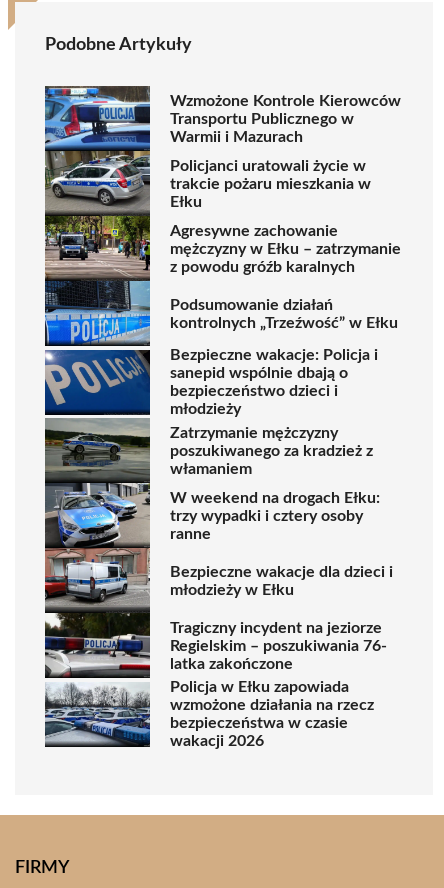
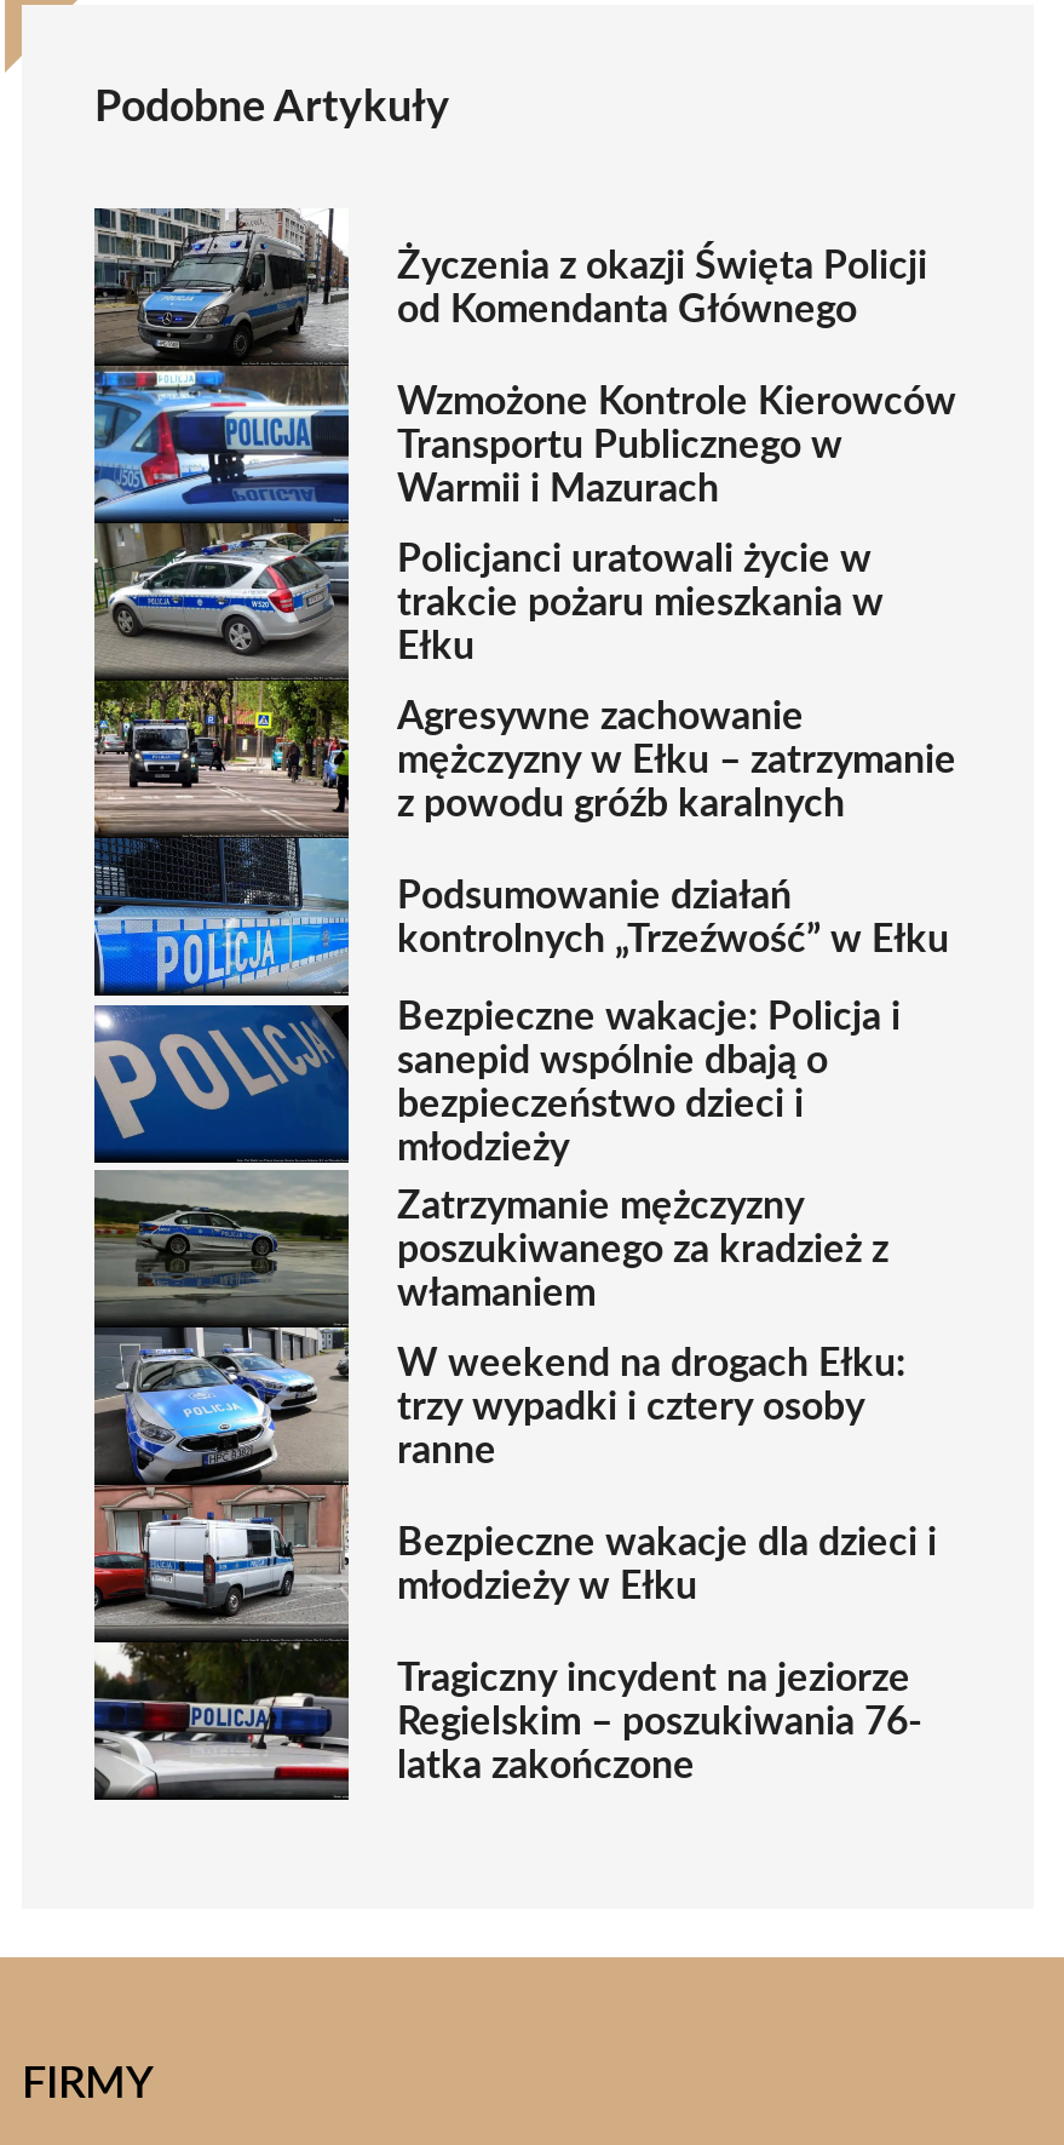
+ [image]
+ Życzenia z okazji Święta Policji
+ od Komendanta Głównego

moved down: Wzmożone Kontrole Kierowców | Transportu Publicznego w | Warmii i Mazurach | ... | Regielskim – poszukiwania 76- | latka zakończone

- [image]
- Policja w Ełku zapowiada
- wzmożone działania na rzecz
- bezpieczeństwa w czasie
- wakacji 2026
